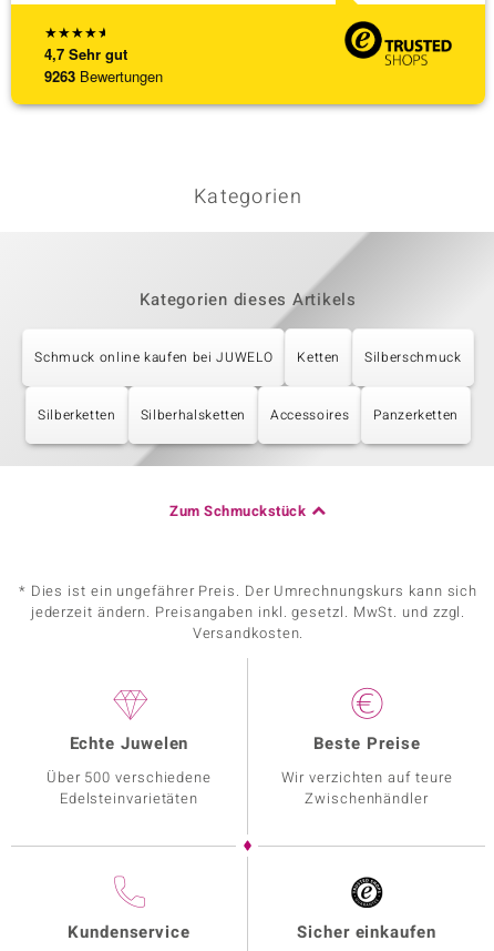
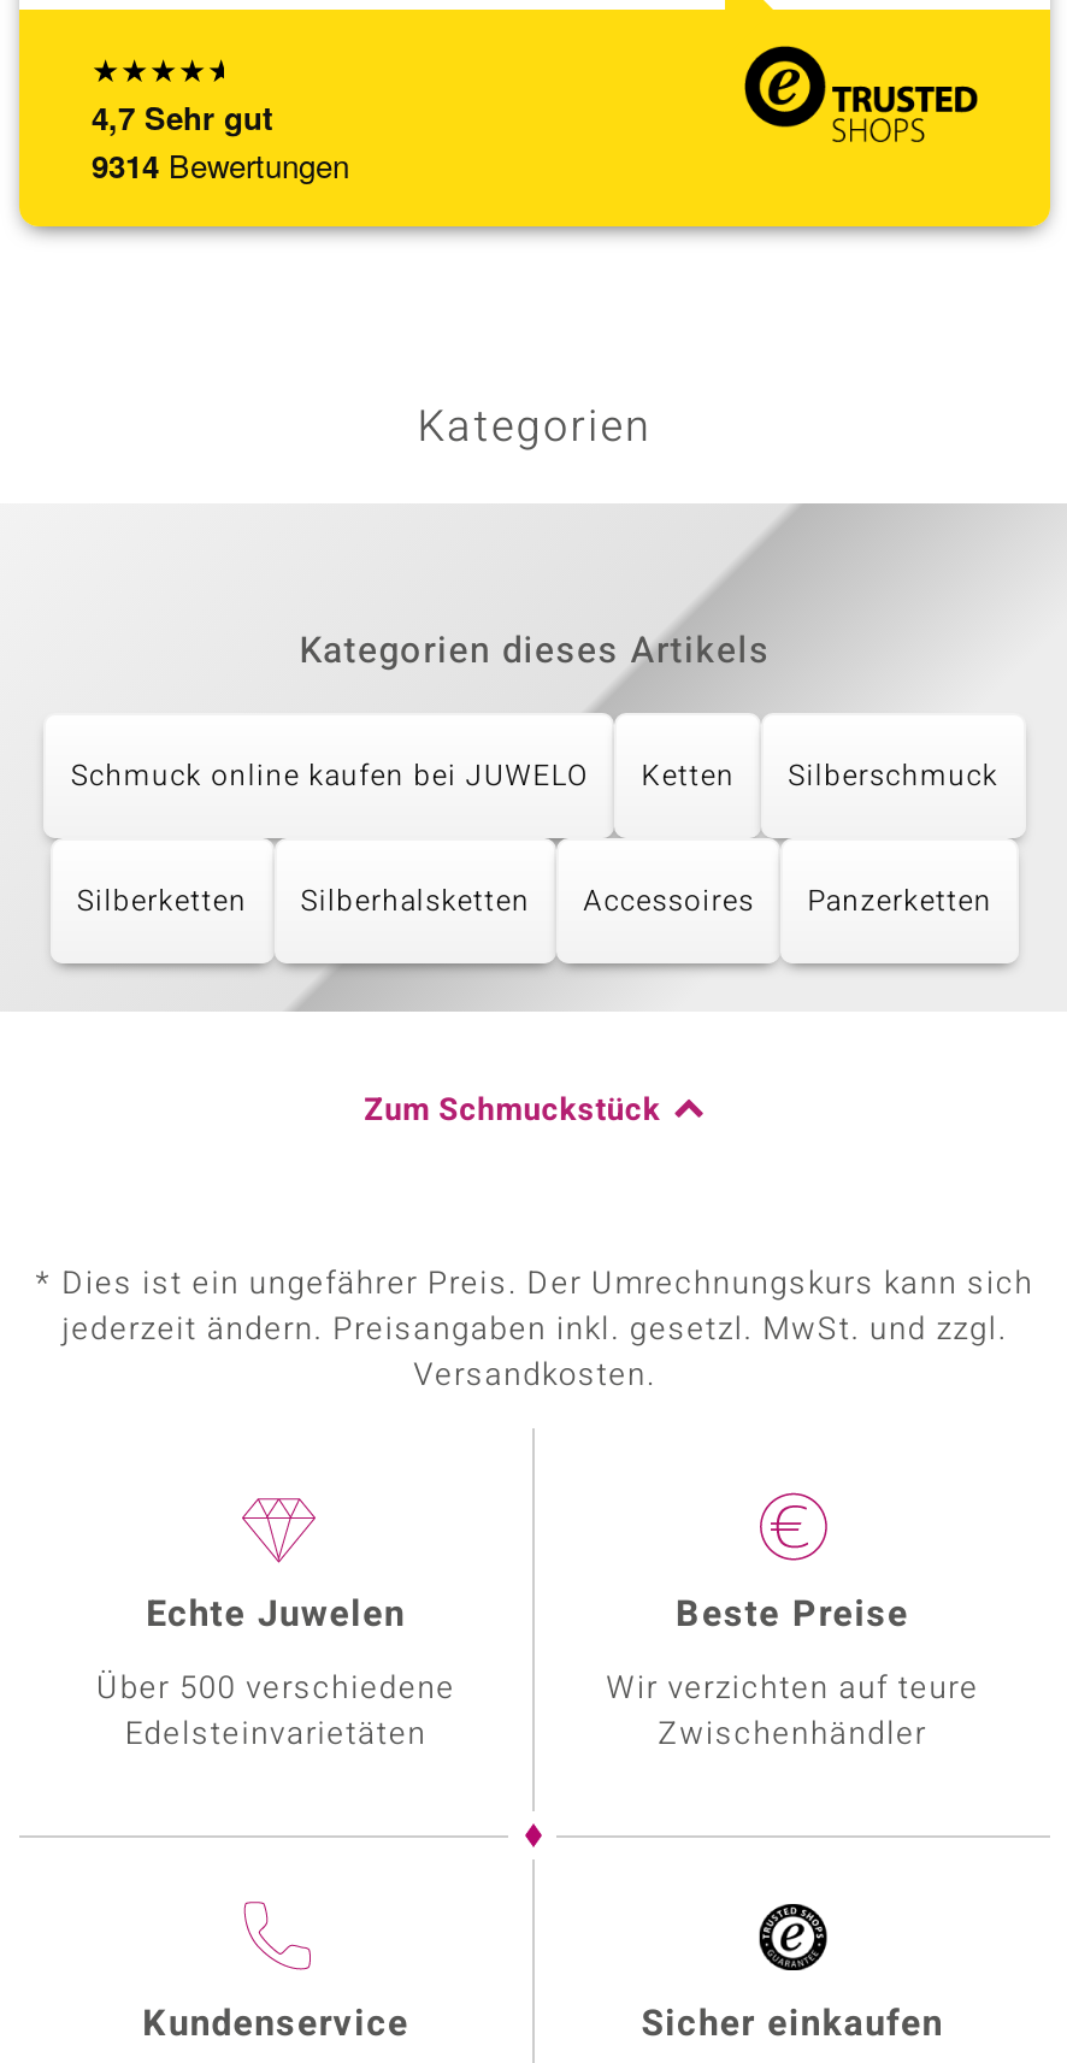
- 9263 Bewertungen
+ 9314 Bewertungen
